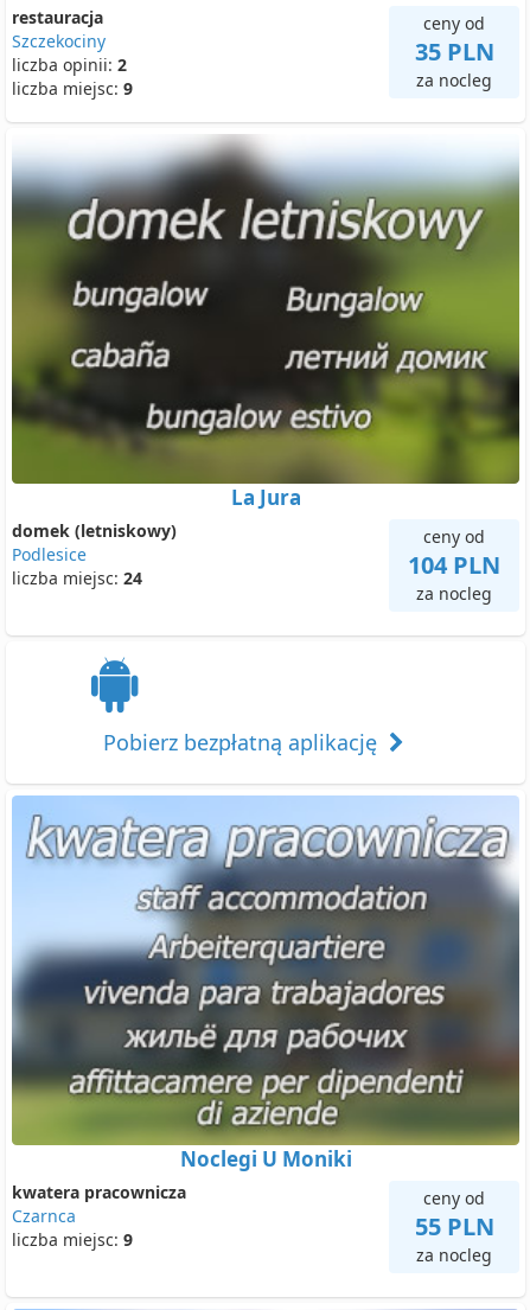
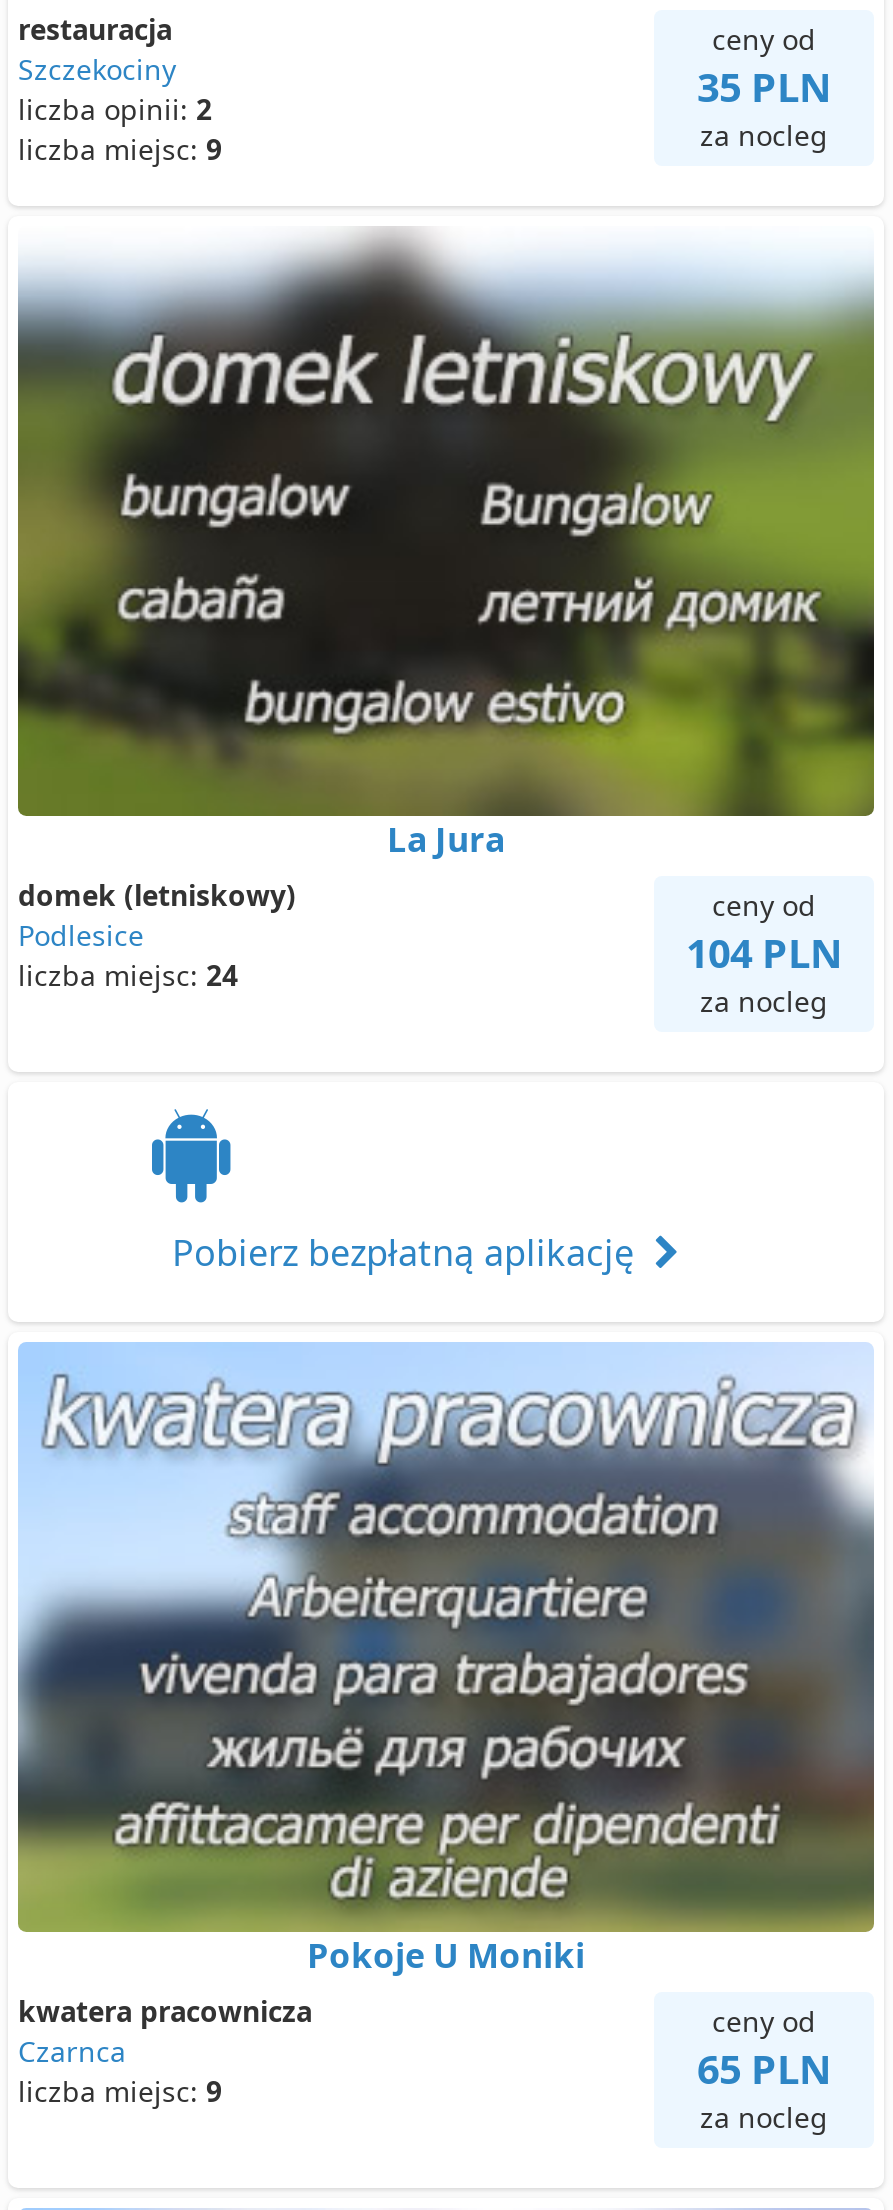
- Noclegi U Moniki
+ Pokoje U Moniki

- 55 PLN
+ 65 PLN
